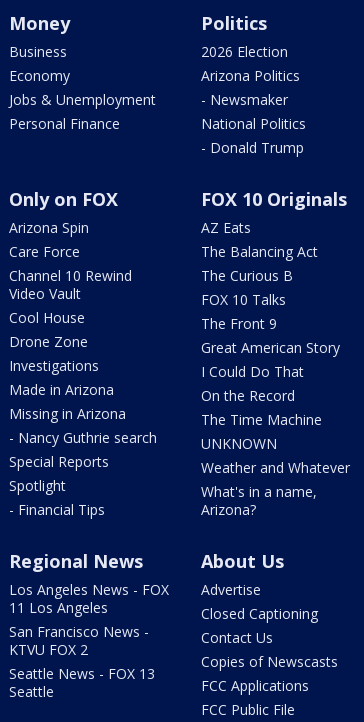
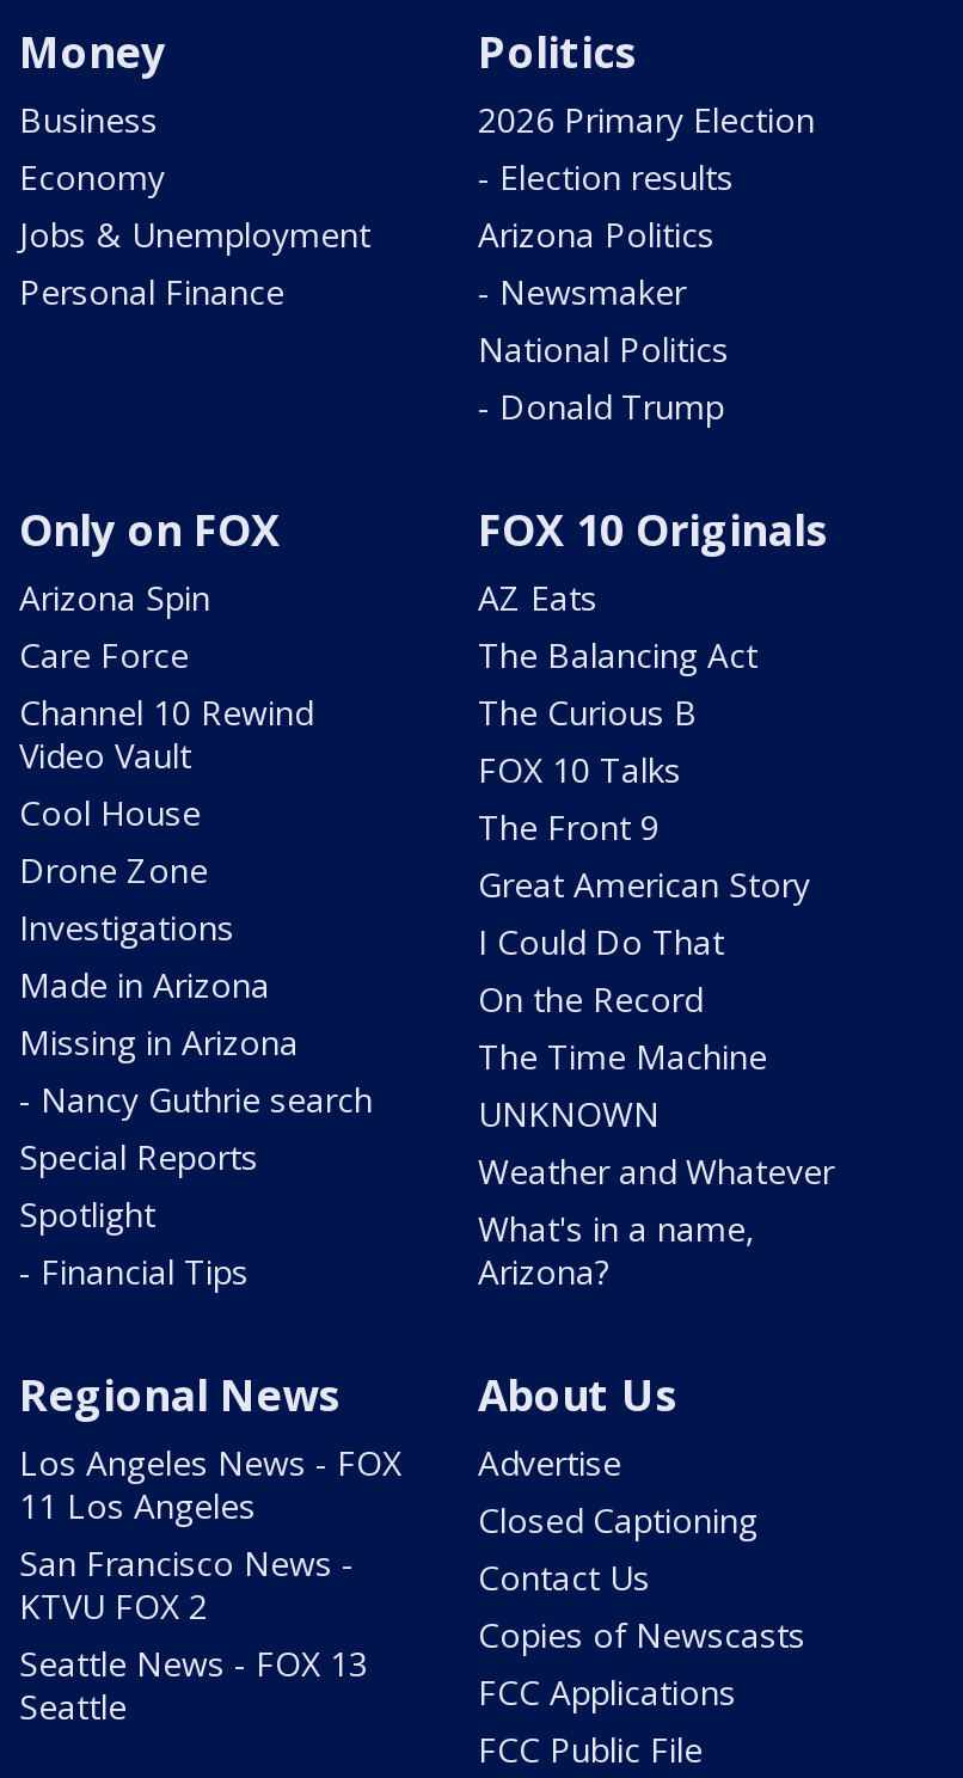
- 2026 Election
+ 2026 Primary Election
+ - Election results
